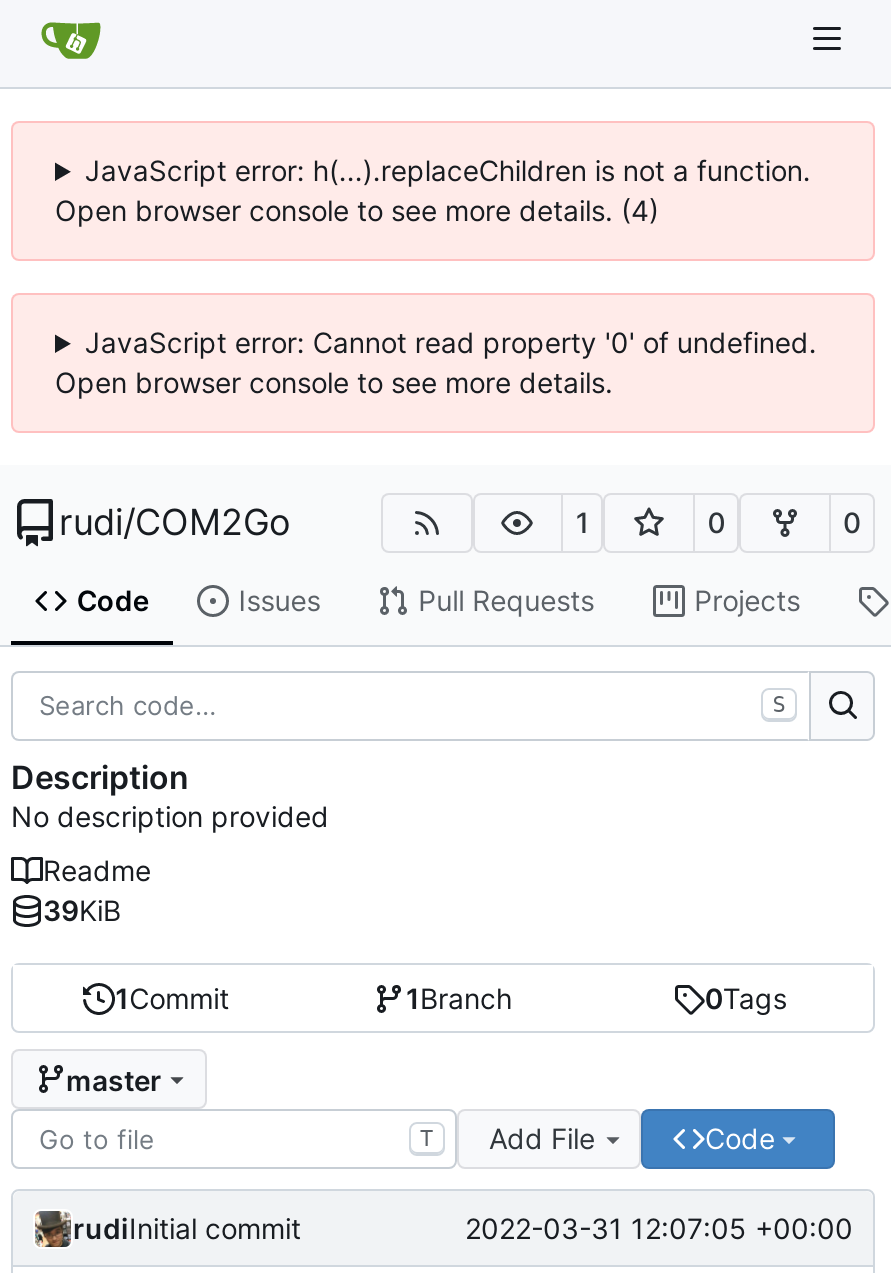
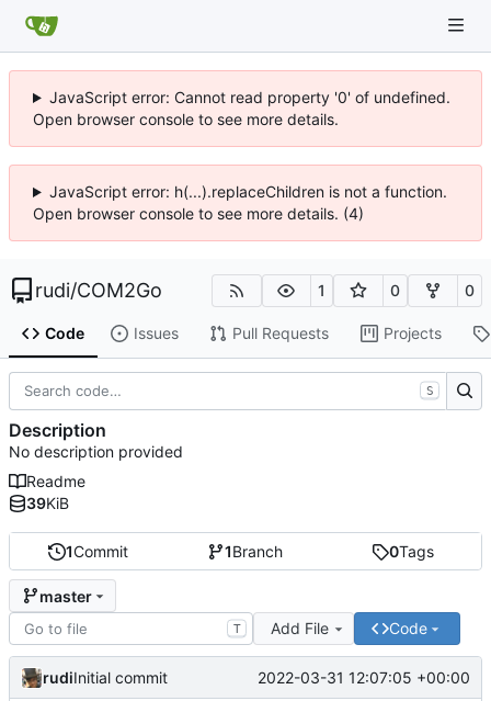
moved down: JavaScript error: h(...).replaceChildren is not a function. | Open browser console to see more details. (4)

moved up: JavaScript error: Cannot read property '0' of undefined. | Open browser console to see more details.
